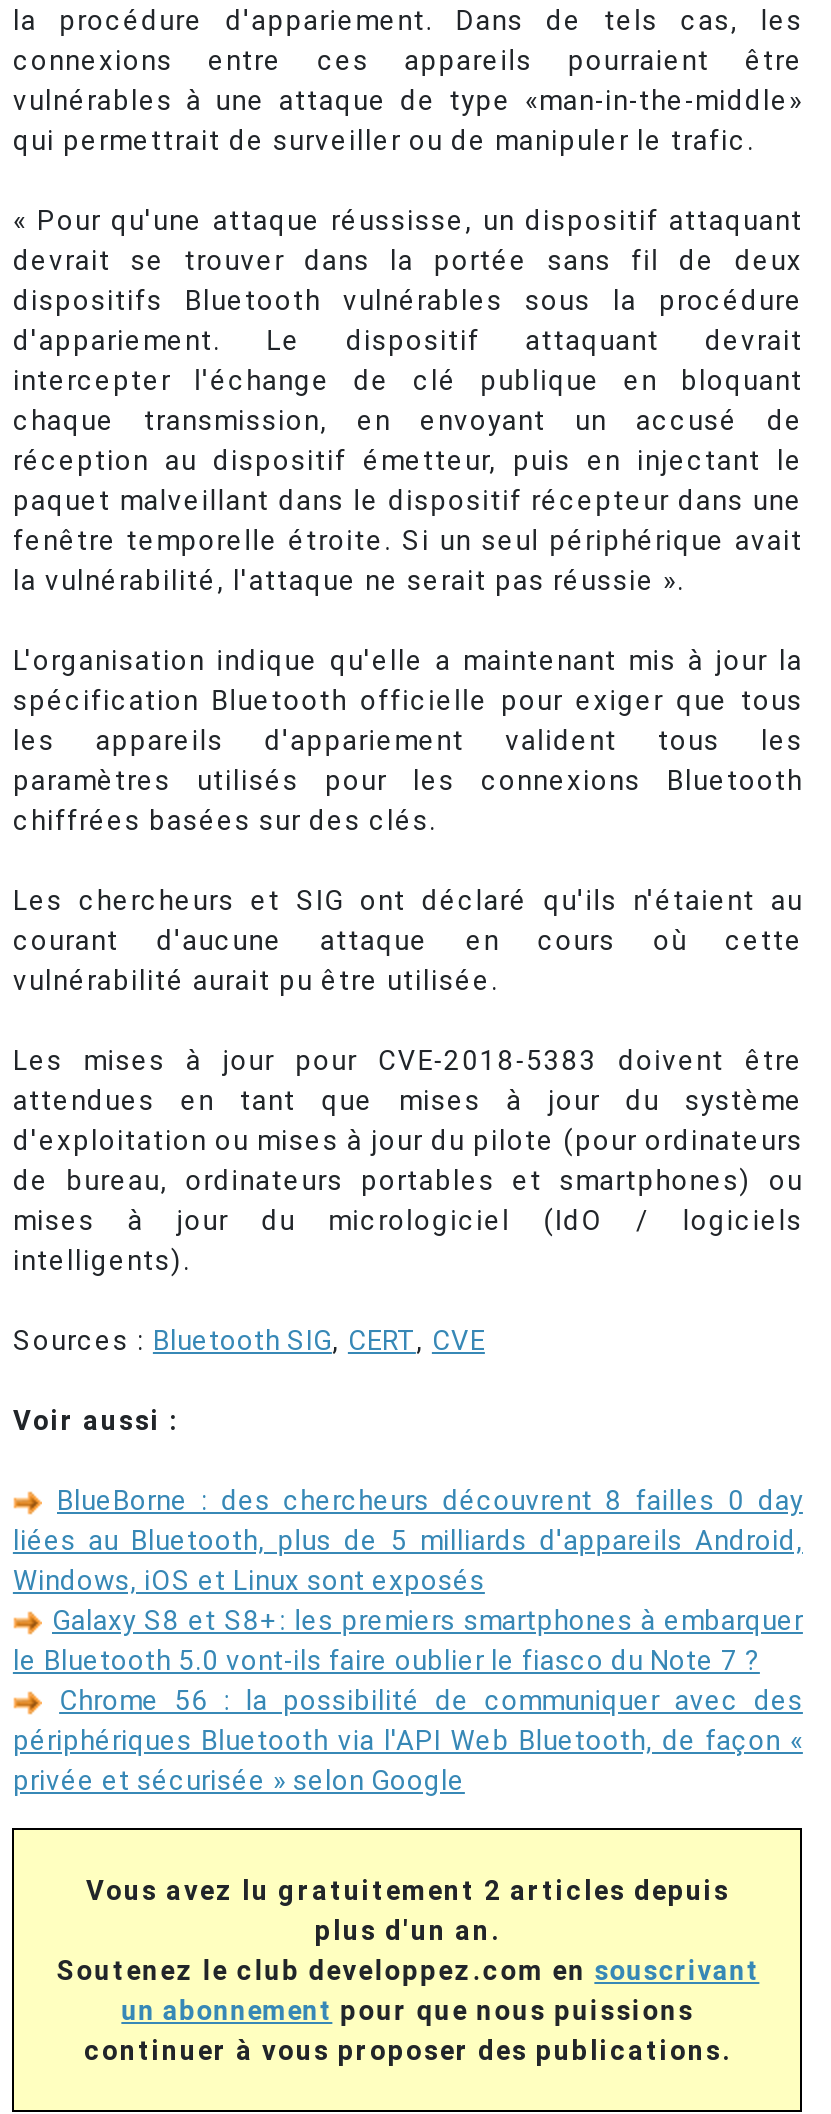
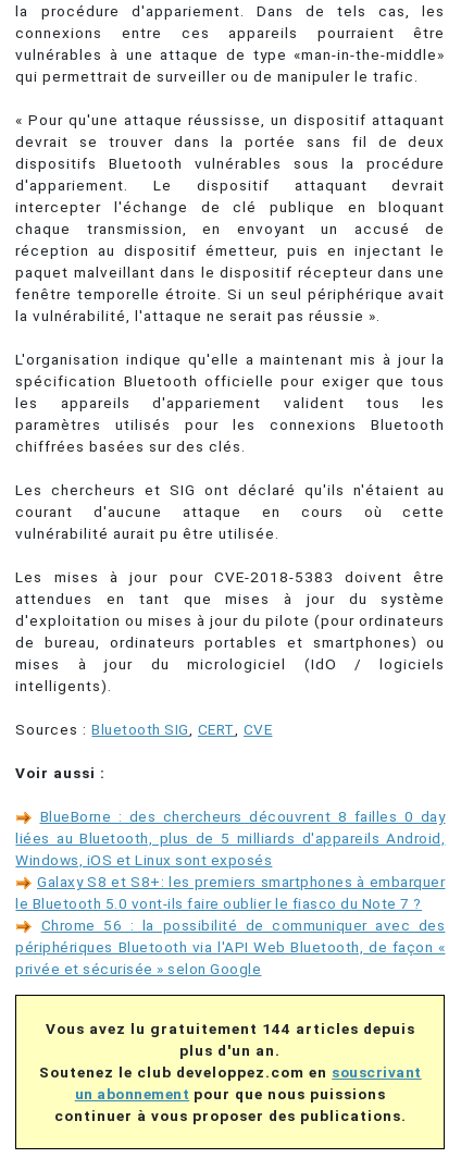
- Vous avez lu gratuitement 2 articles depuis
+ Vous avez lu gratuitement 144 articles depuis
